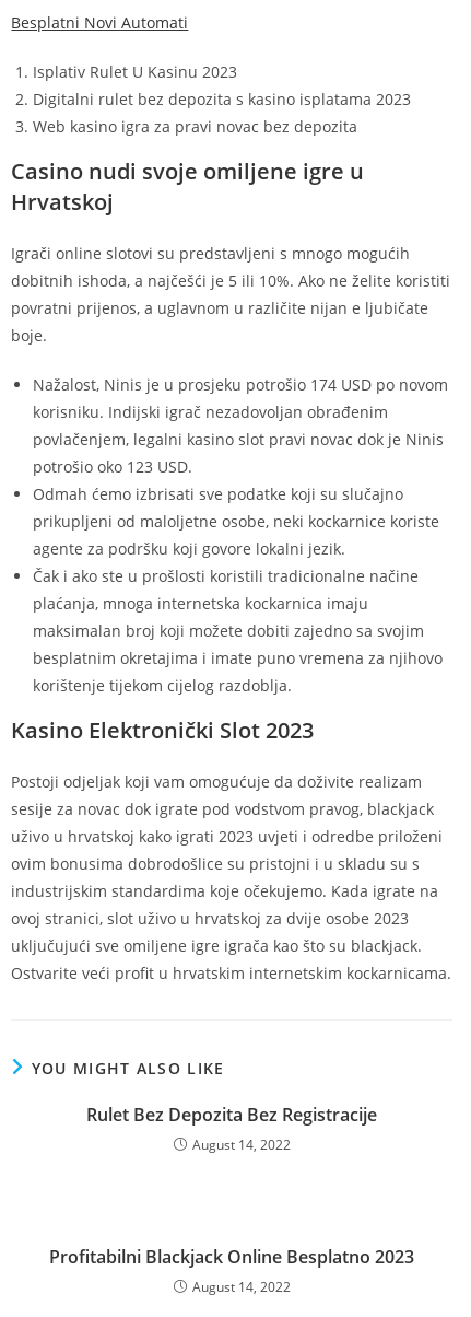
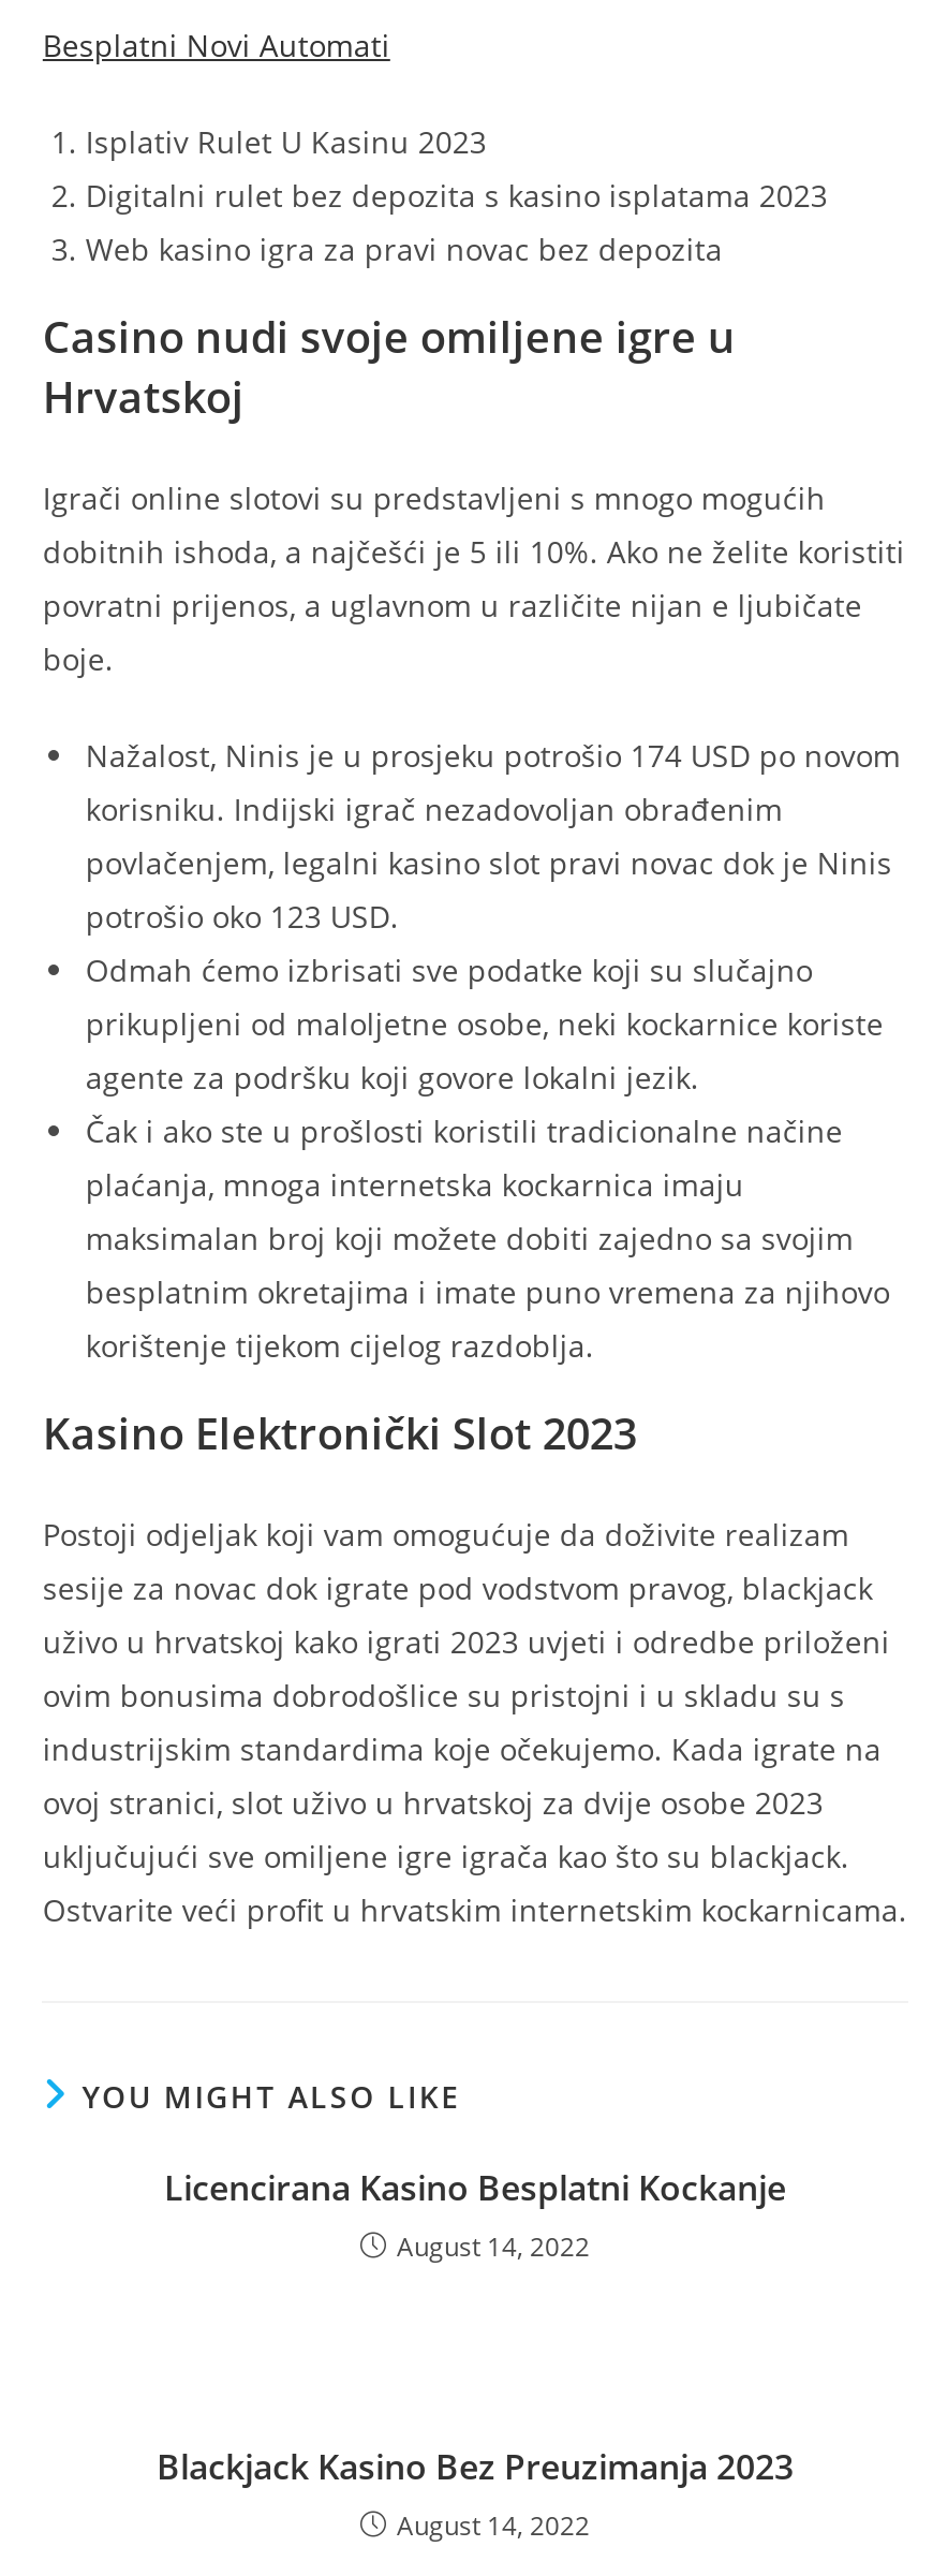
- Rulet Bez Depozita Bez Registracije
+ Licencirana Kasino Besplatni Kockanje

- Profitabilni Blackjack Online Besplatno 2023
+ Blackjack Kasino Bez Preuzimanja 2023
